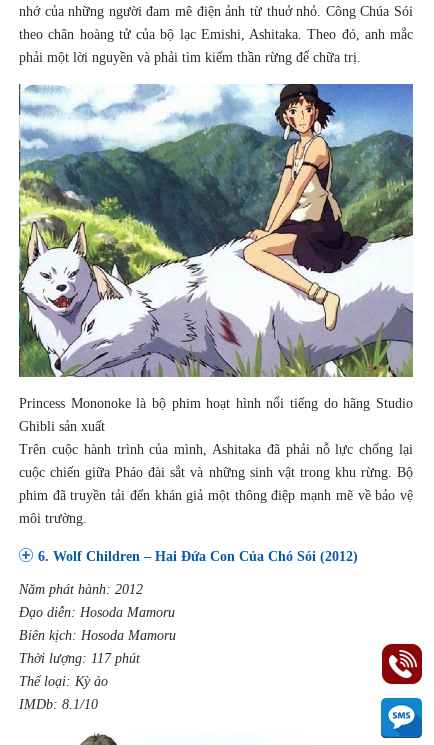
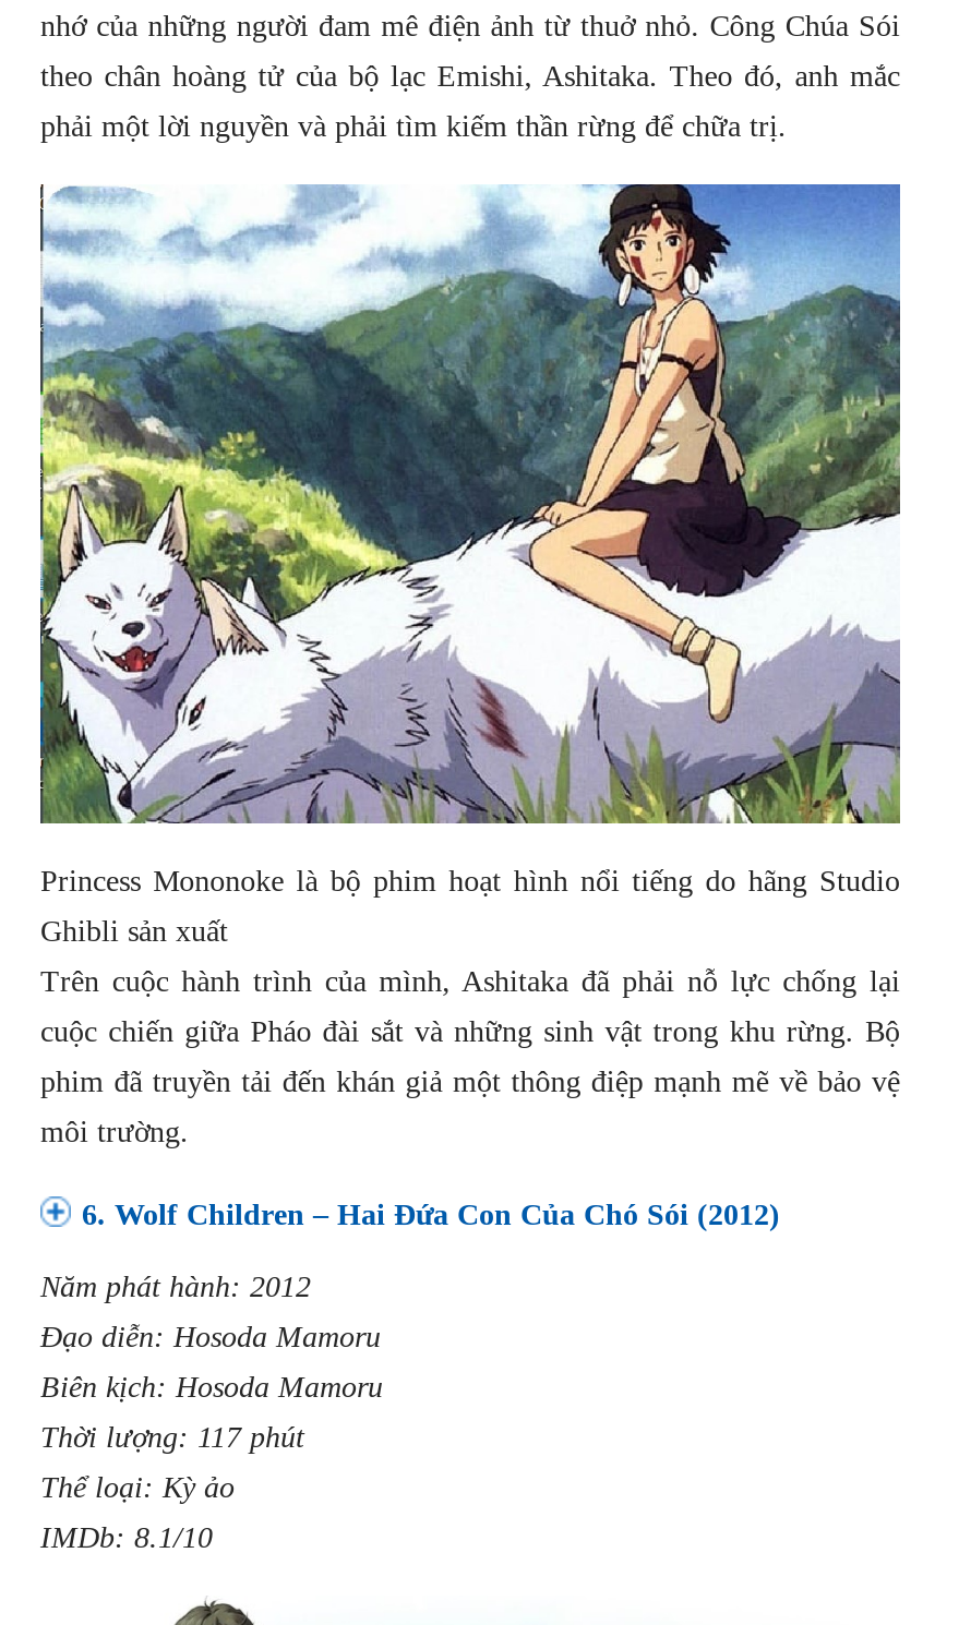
- [image]

- [image]
